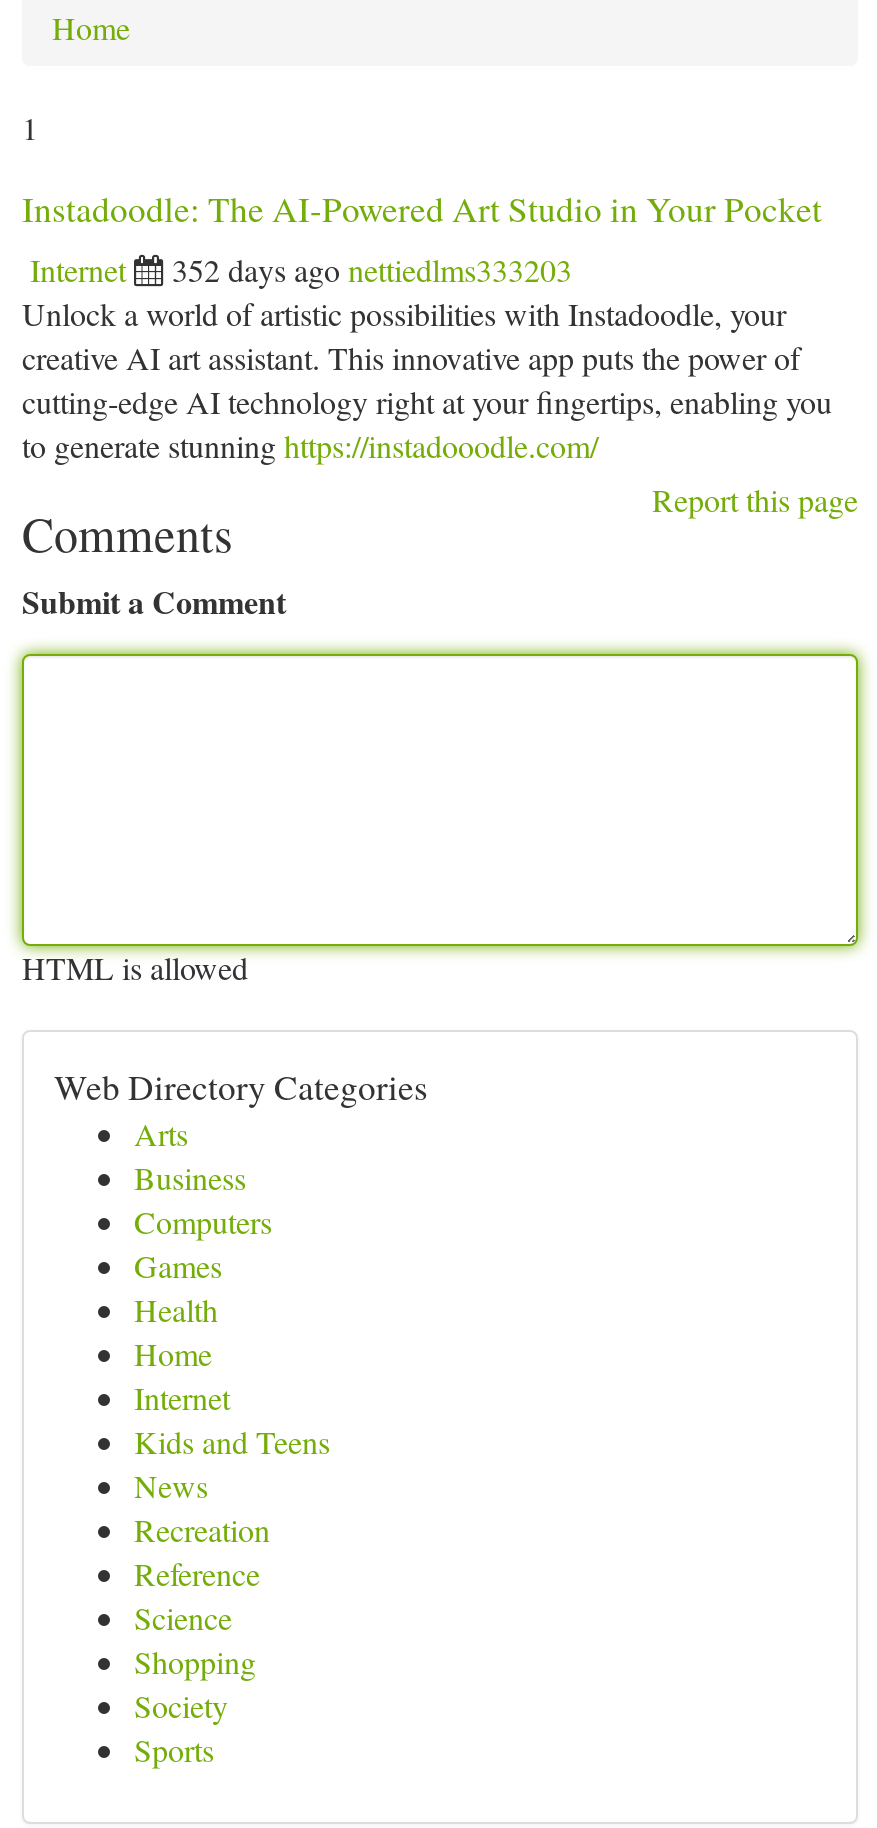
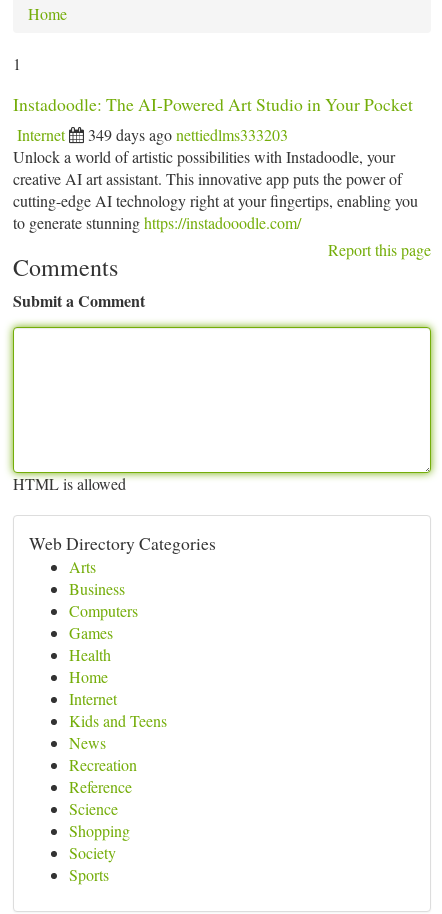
- 352 days ago nettiedlms333203
+ 349 days ago nettiedlms333203
